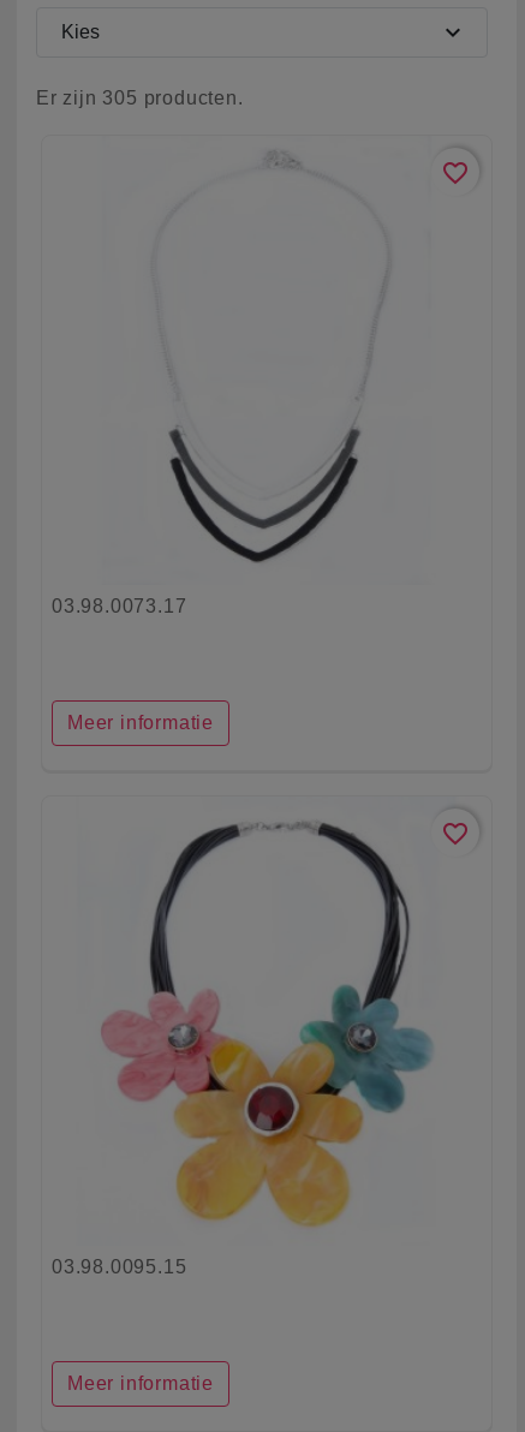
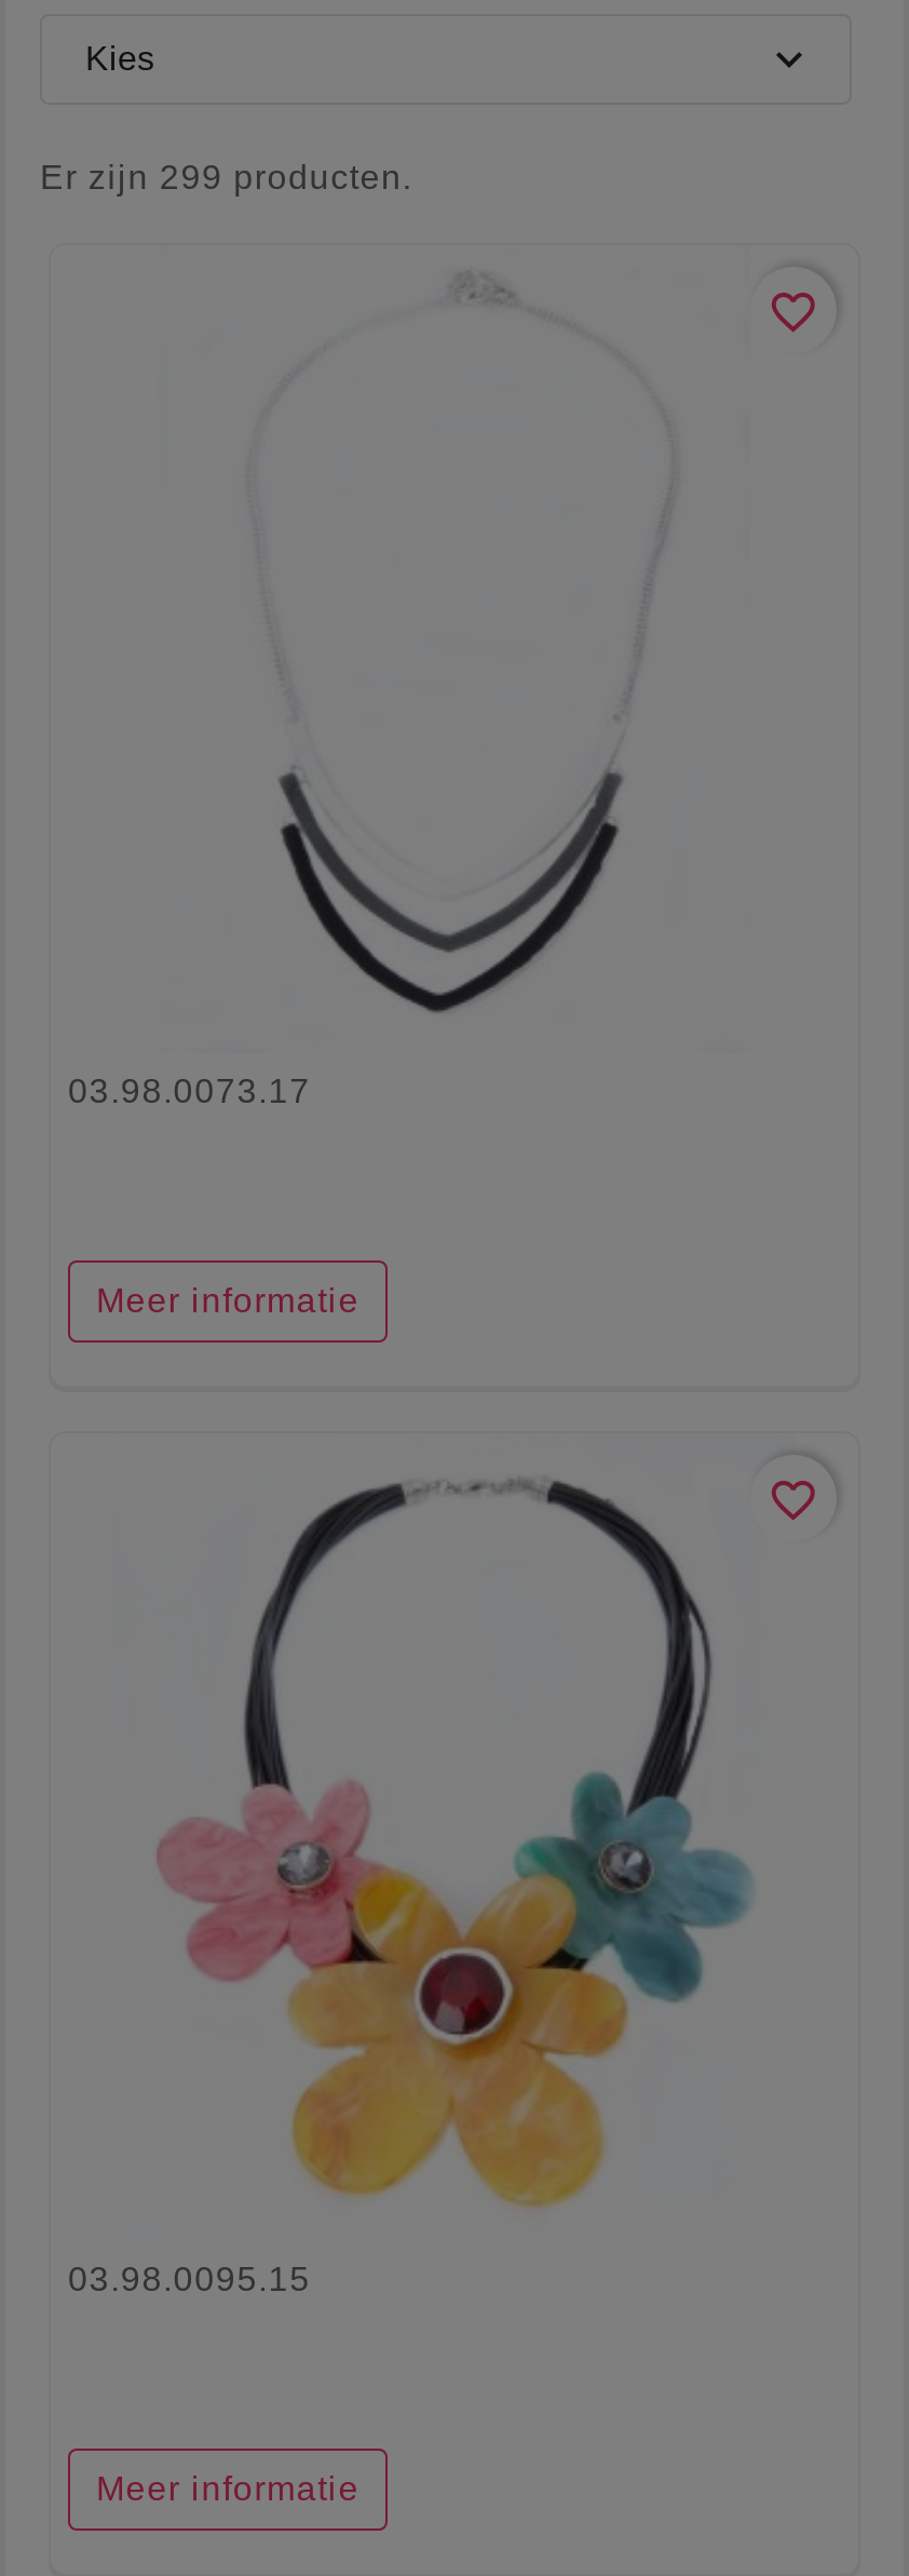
- Er zijn 305 producten.
+ Er zijn 299 producten.
